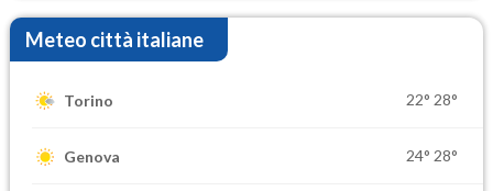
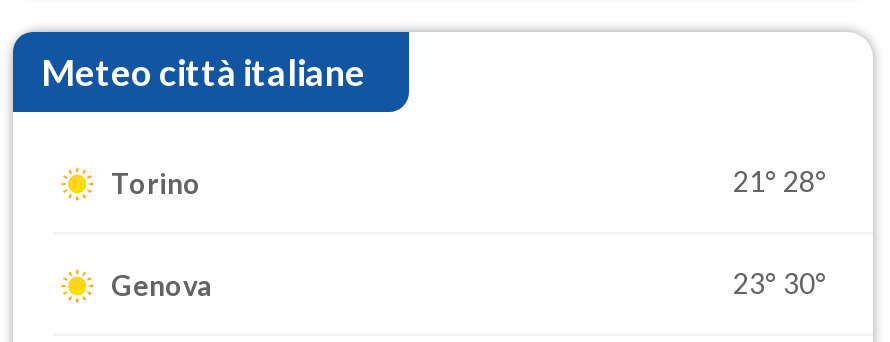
- 22° 28°
+ 21° 28°

- 24° 28°
+ 23° 30°
